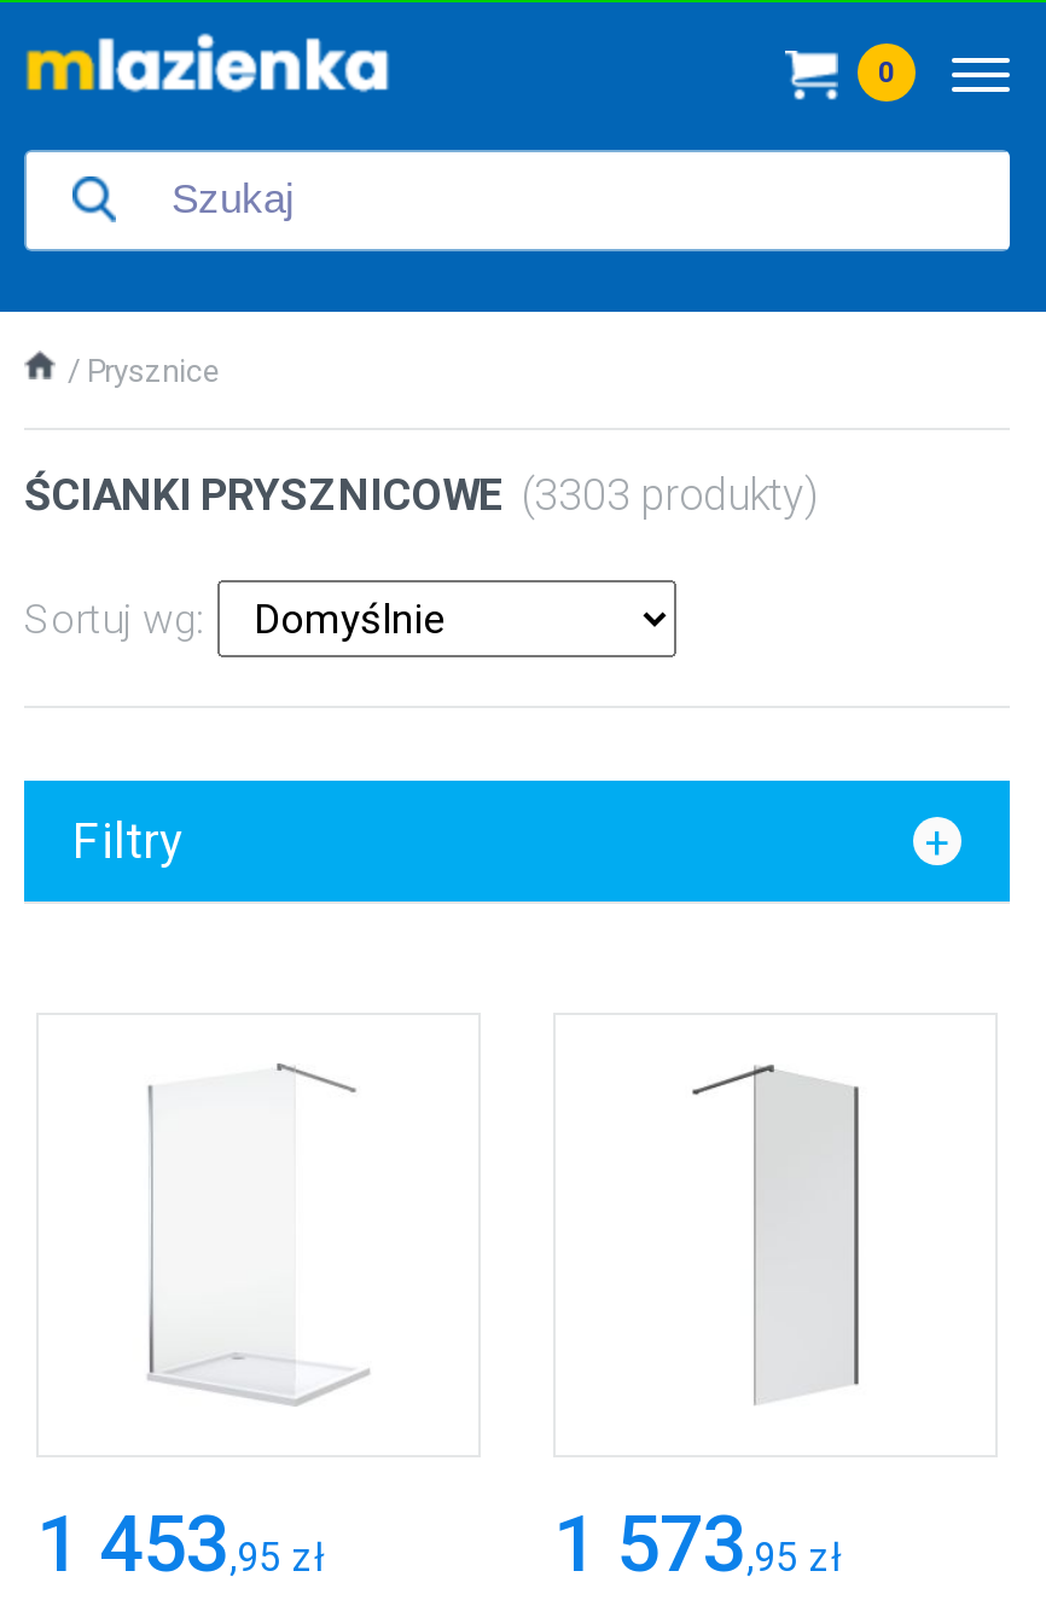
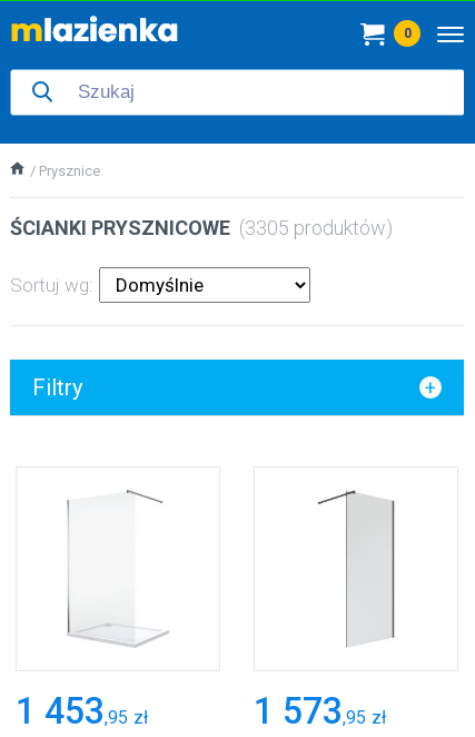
- ŚCIANKI PRYSZNICOWE (3303 produkty)
+ ŚCIANKI PRYSZNICOWE (3305 produktów)
